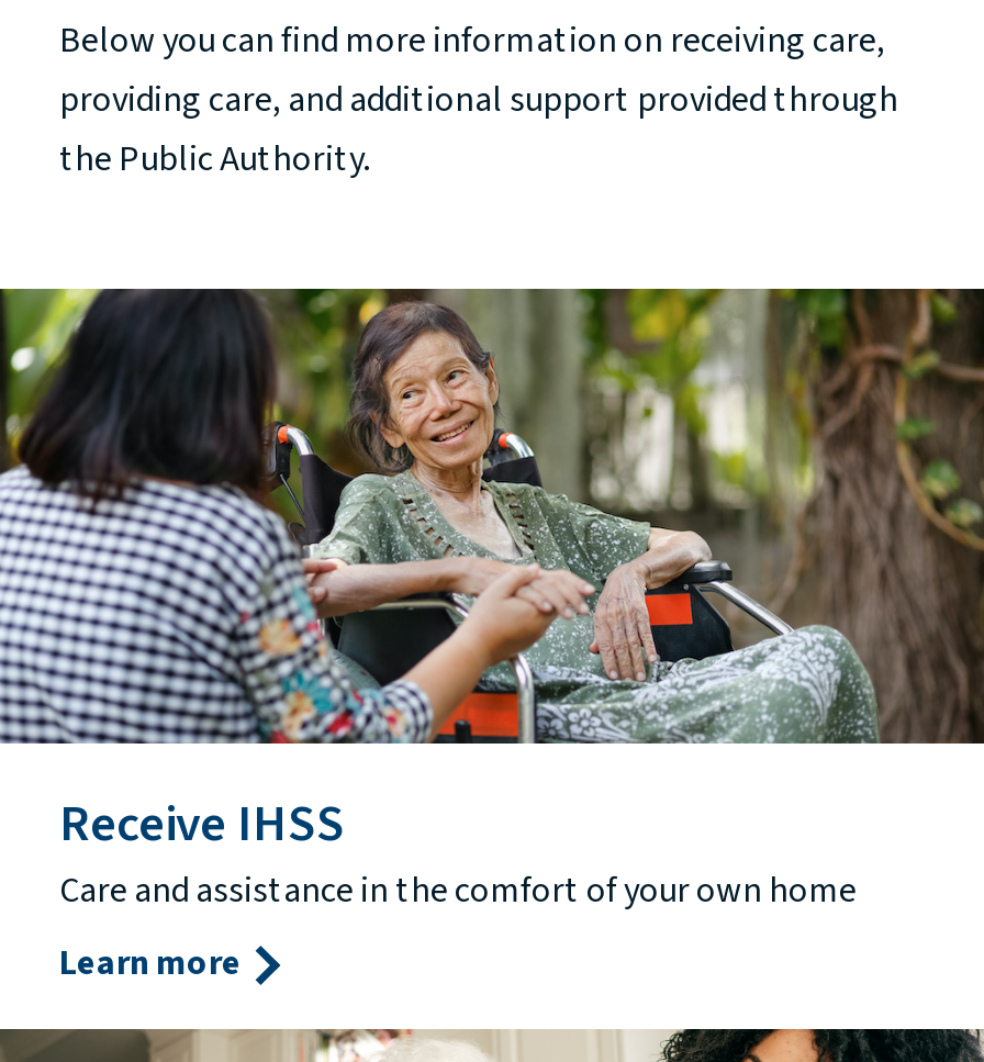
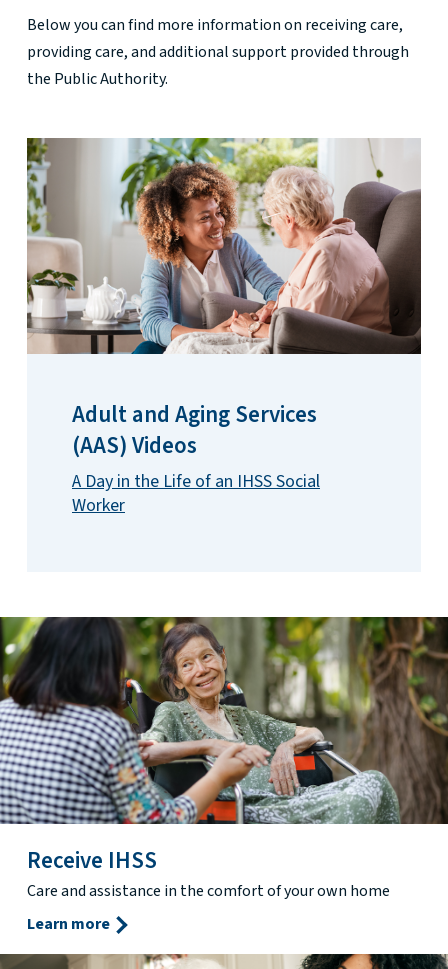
+ [image]

+ Adult and Aging Services
+ (AAS) Videos
+ A Day in the Life of an IHSS Social
+ Worker
